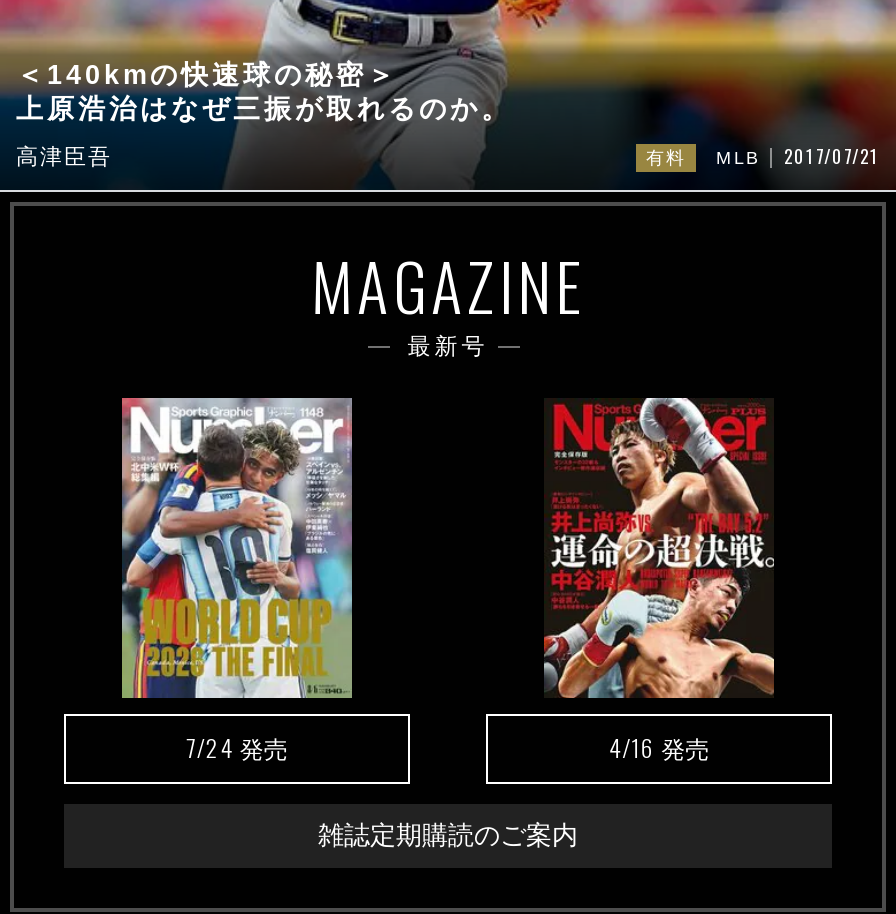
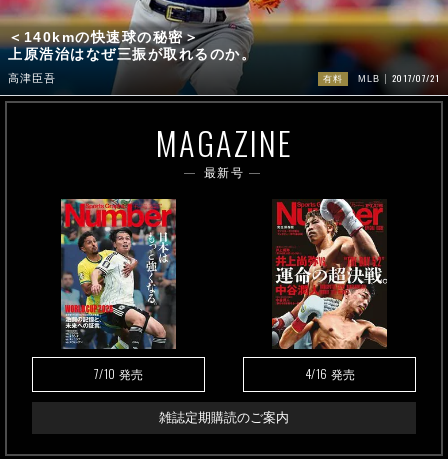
- [image]
- 7/24発売
+ [image]
+ 7/10発売
